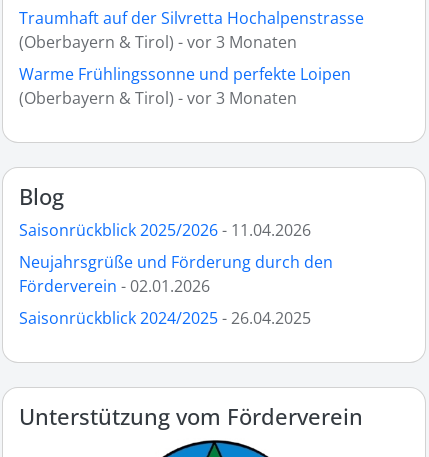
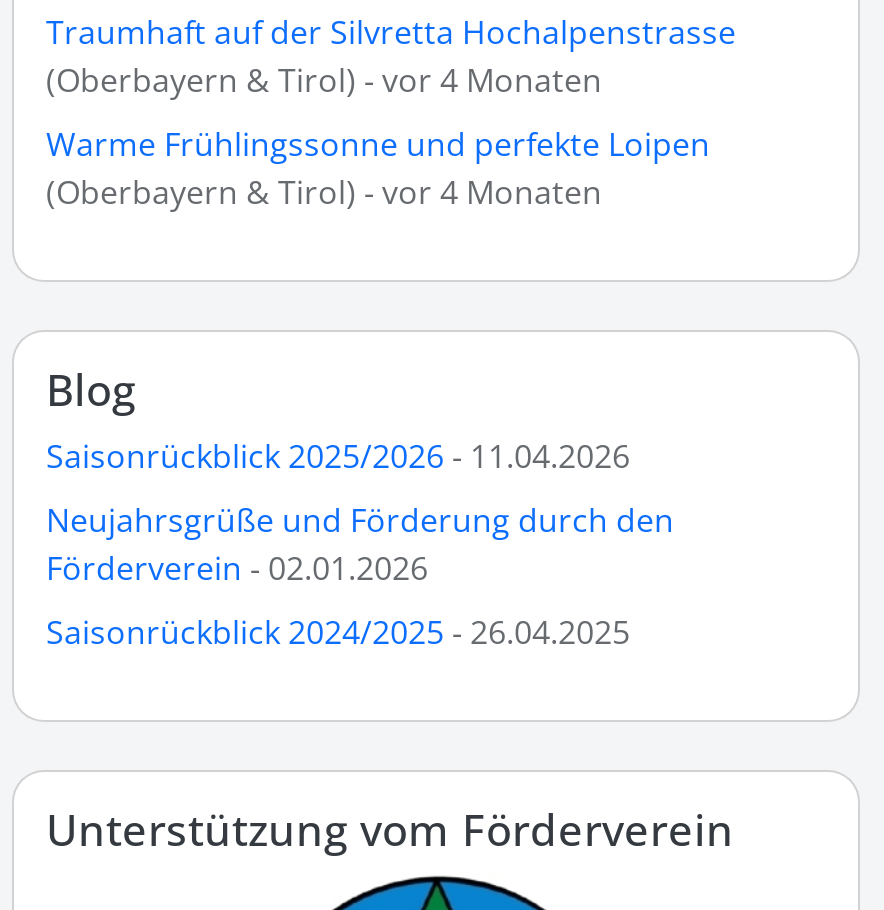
- (Oberbayern & Tirol) - vor 3 Monaten
+ (Oberbayern & Tirol) - vor 4 Monaten

- (Oberbayern & Tirol) - vor 3 Monaten
+ (Oberbayern & Tirol) - vor 4 Monaten
